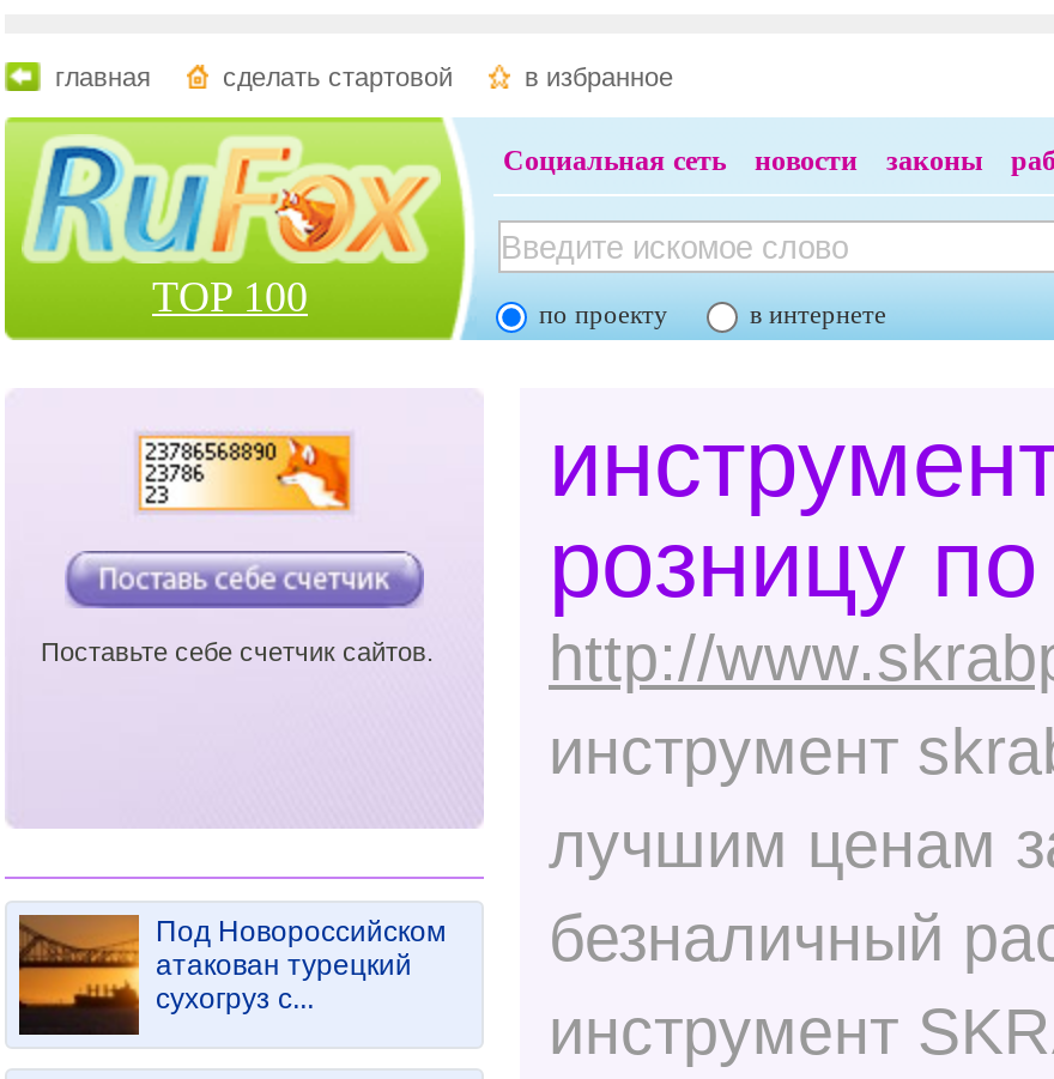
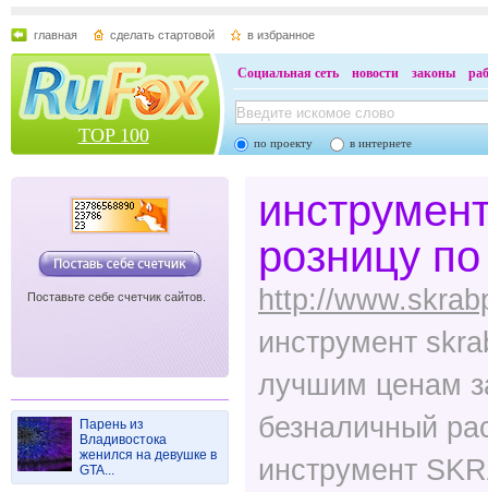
- [image]
- Под Новороссийском
- атакован турецкий
- сухогруз с...
+ [image]
+ Парень из
+ Владивостока
+ женился на девушке в
+ GTA...
